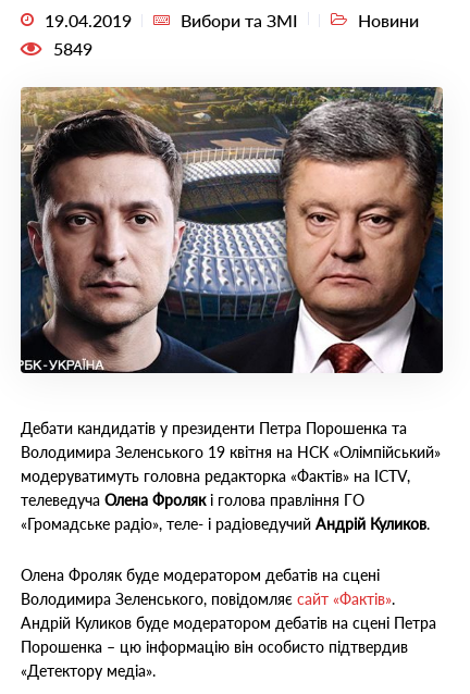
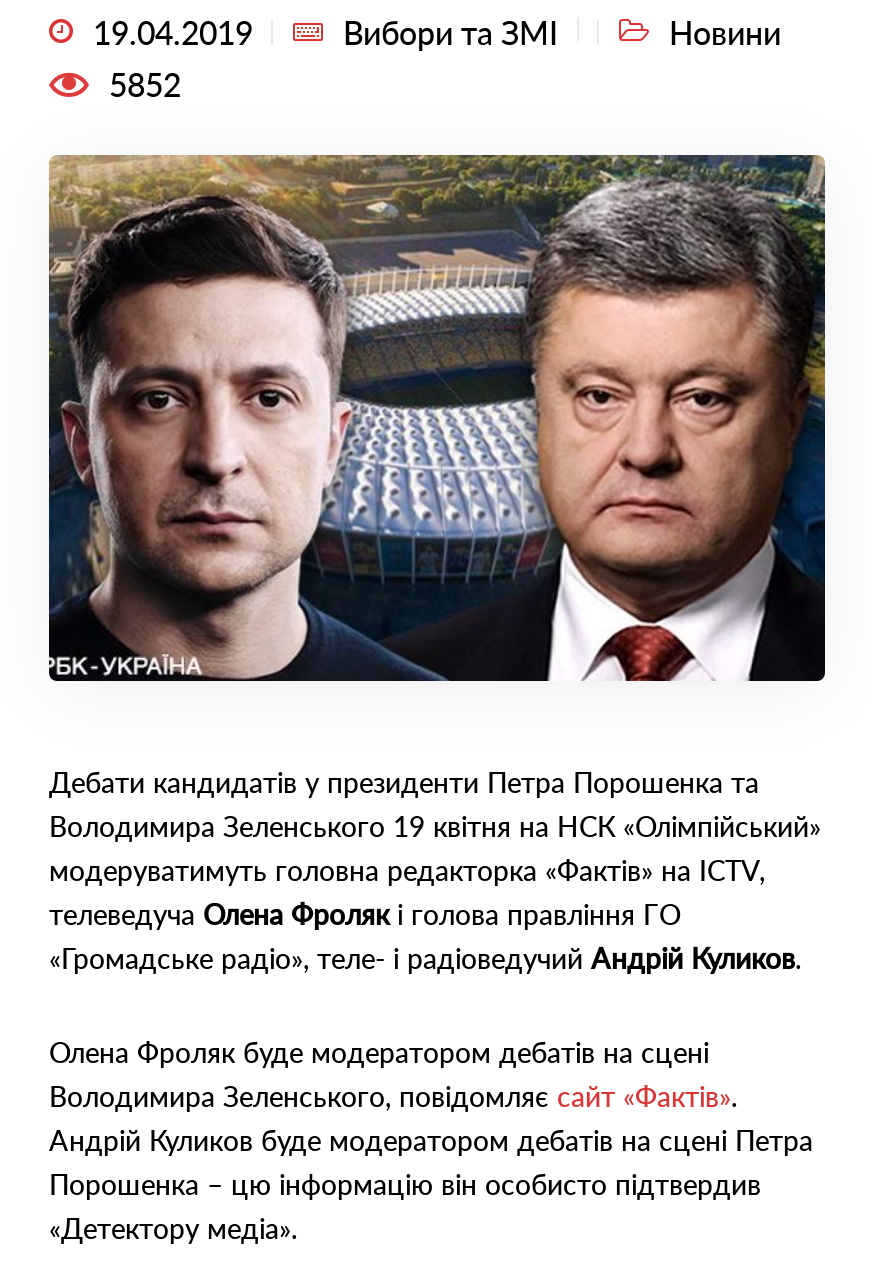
- 5849
+ 5852
